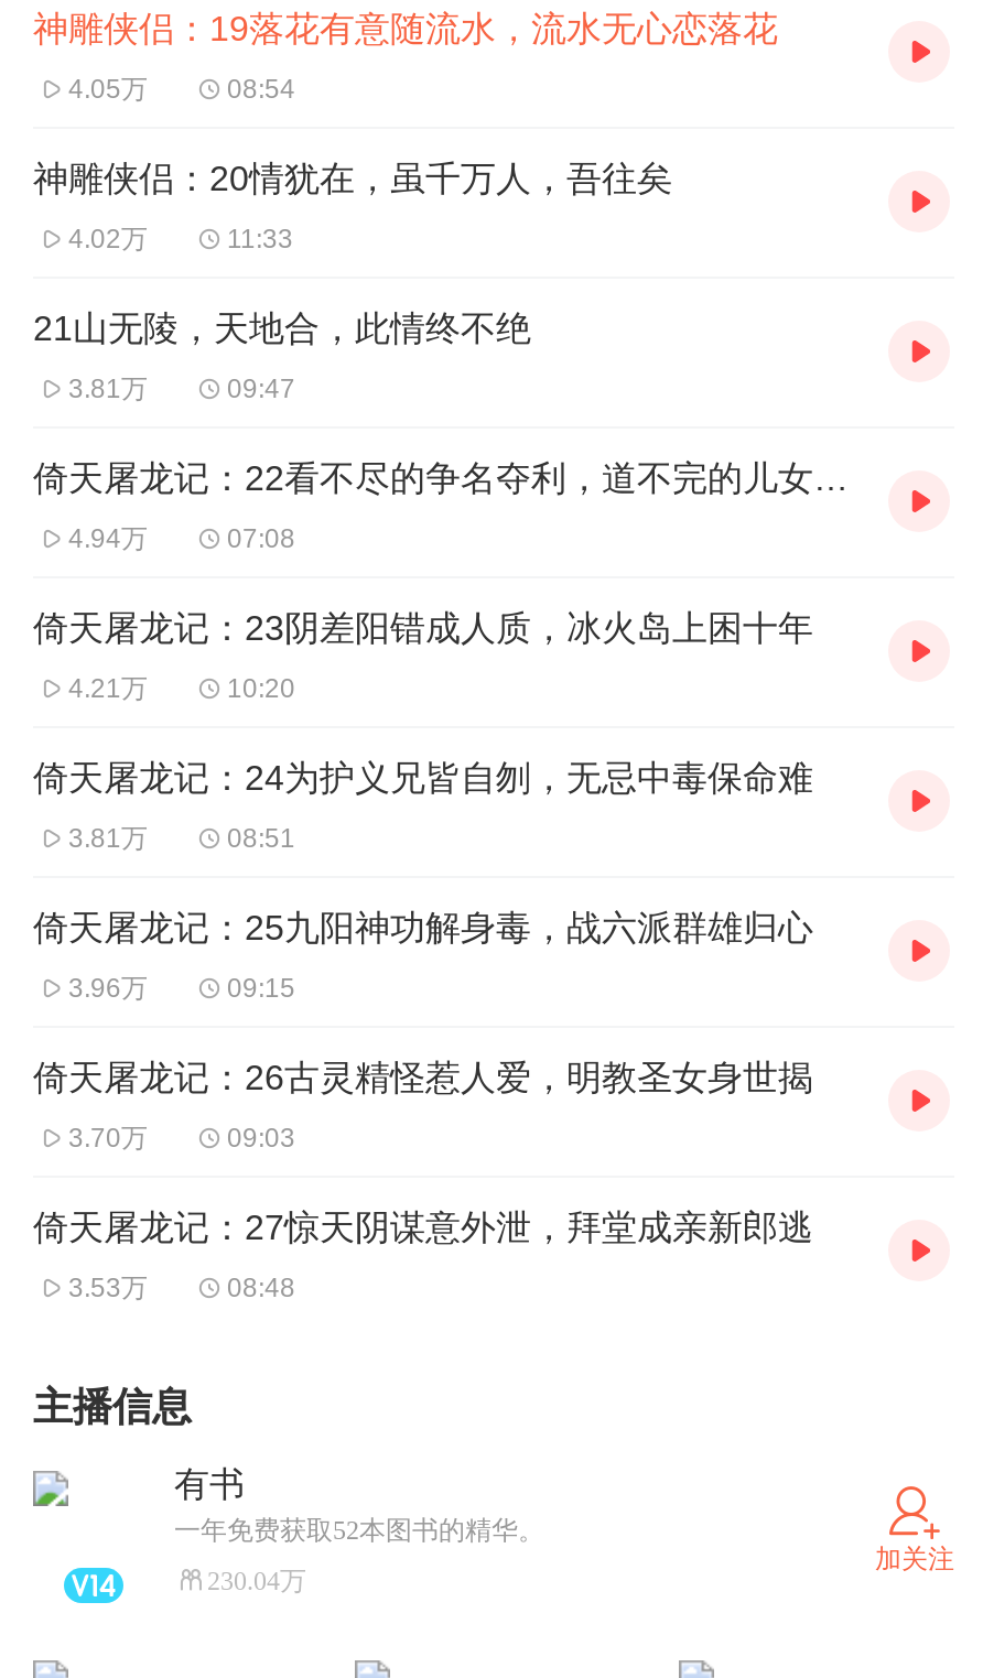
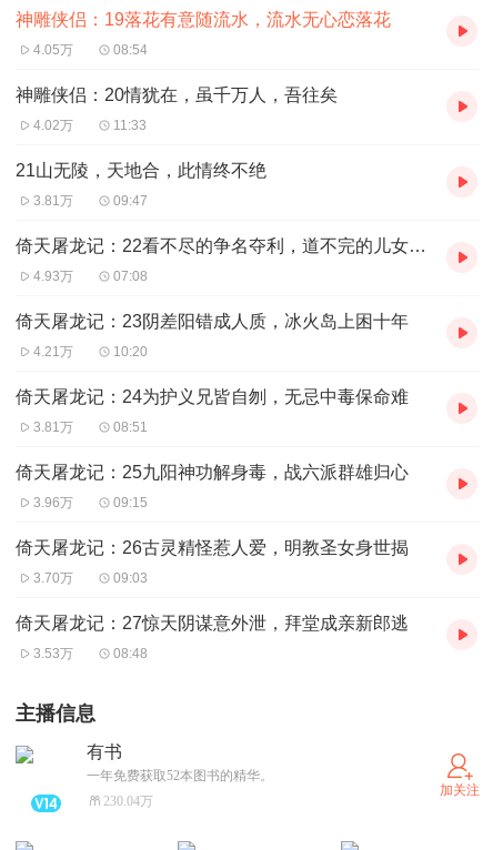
- 4.94万
+ 4.93万
